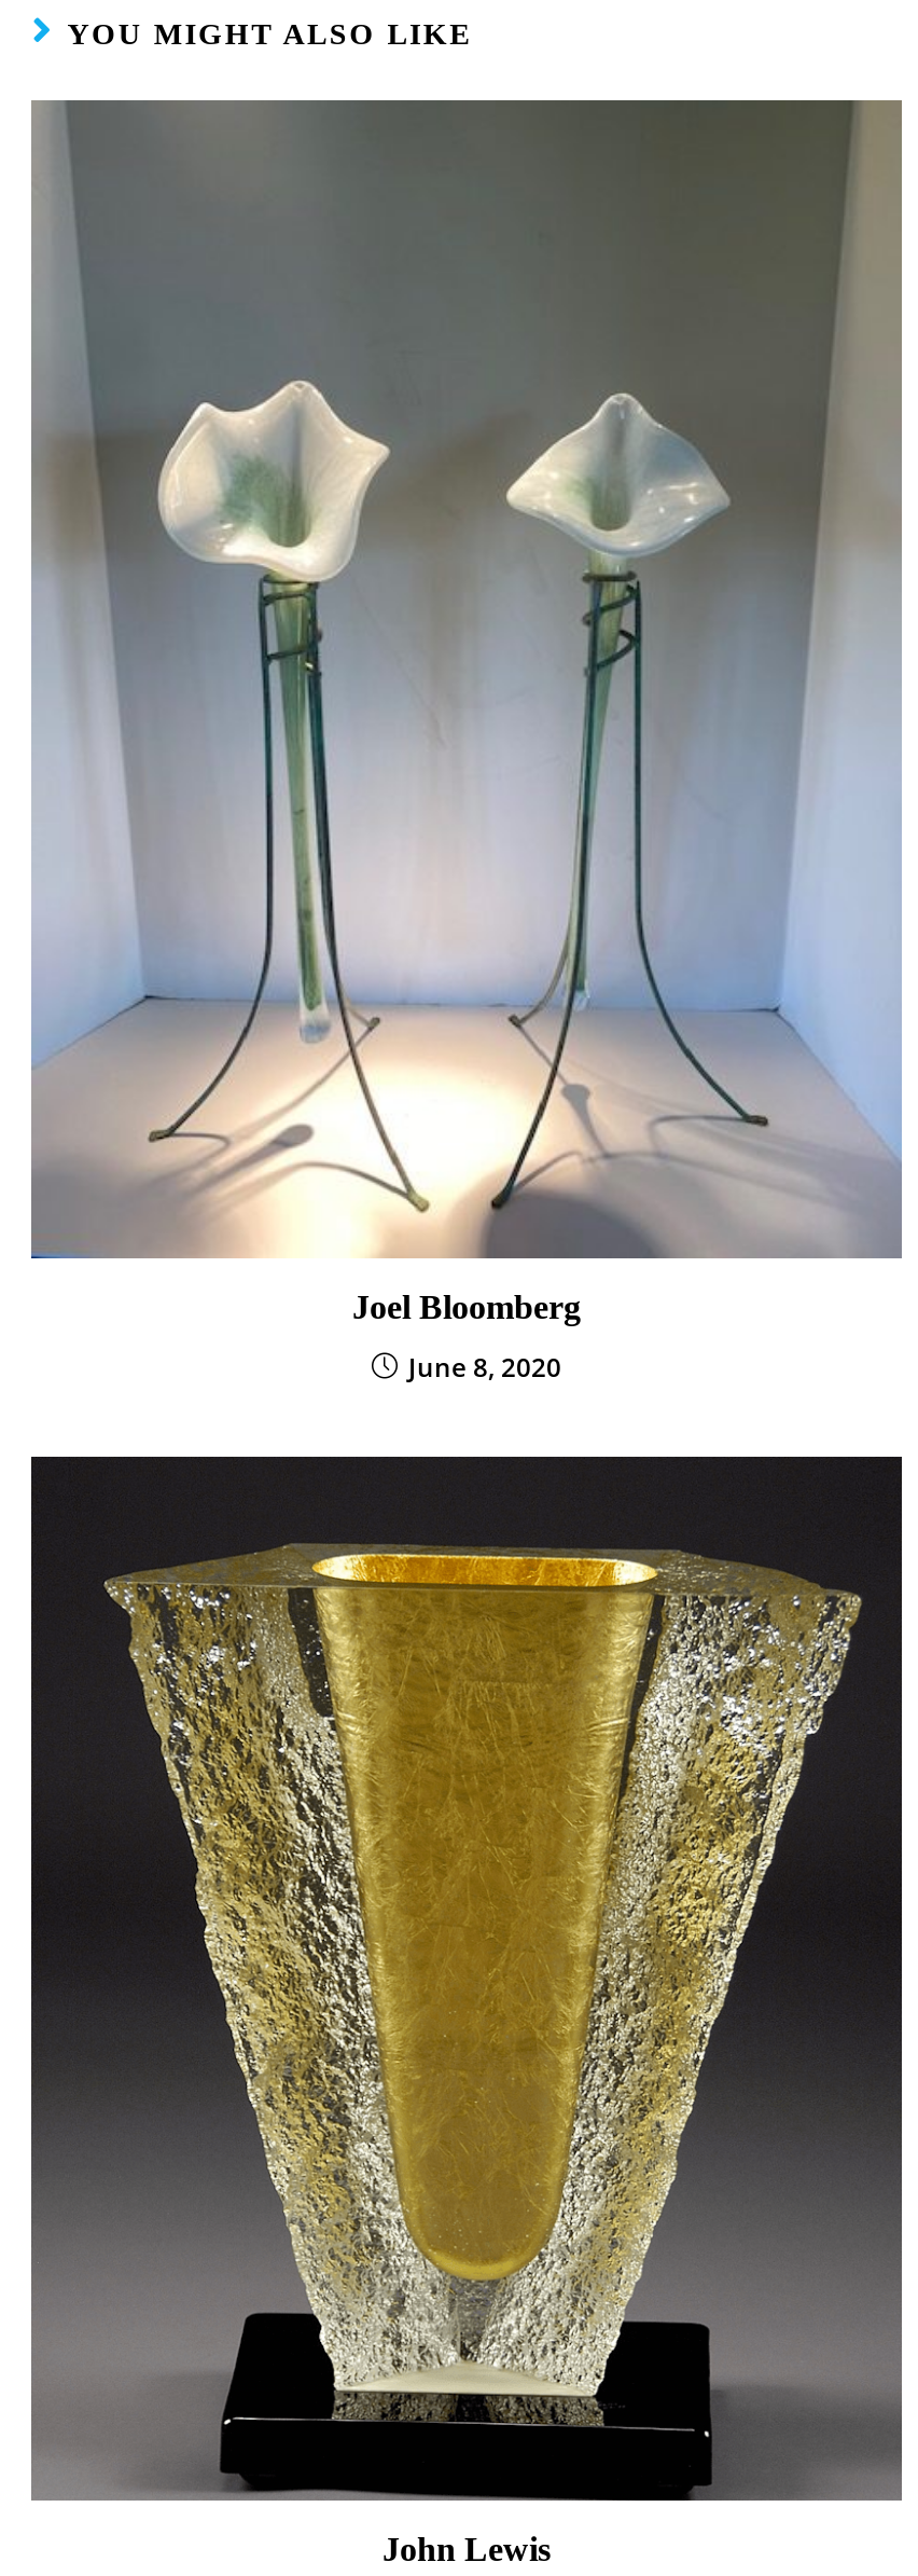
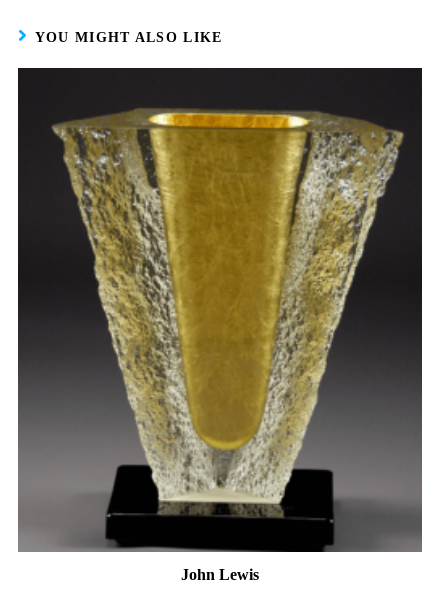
- [image]
- Joel Bloomberg
- June 8, 2020
